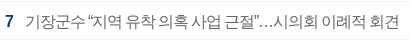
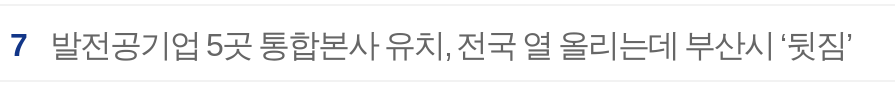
- 기장군수 “지역 유착 의혹 사업 근절”…시의회 이례적 회견
+ 발전공기업 5곳 통합본사 유치, 전국 열 올리는데 부산시 ‘뒷짐’
